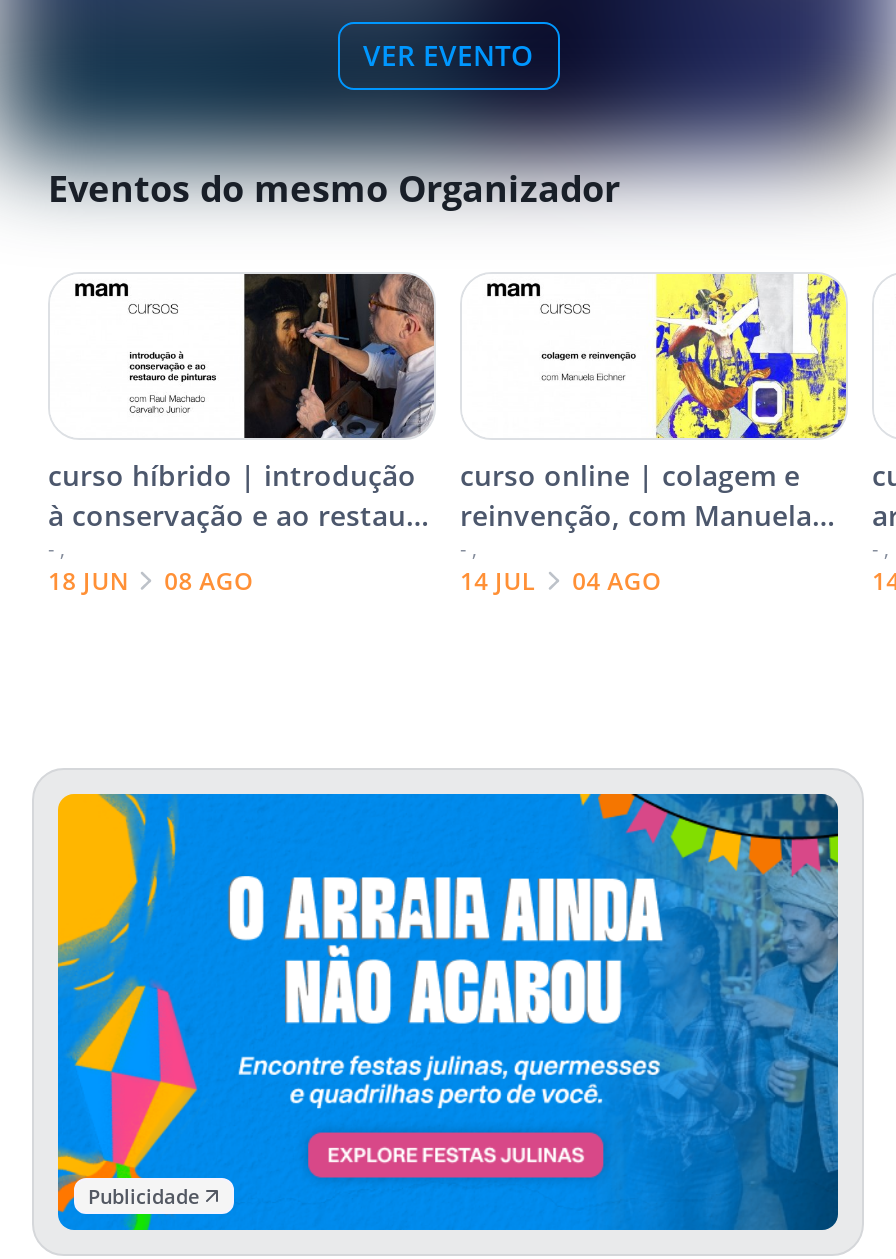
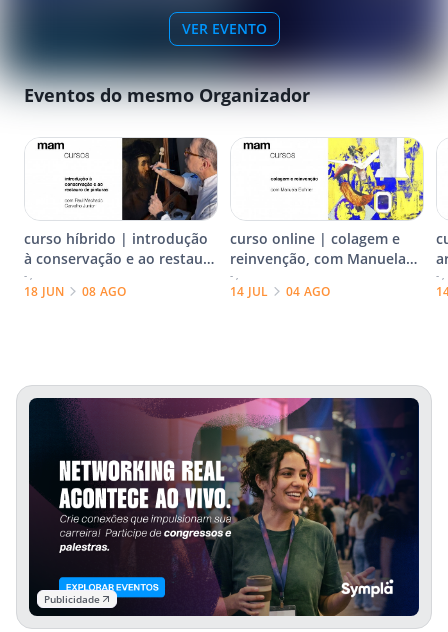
- [image]
+ [image]
